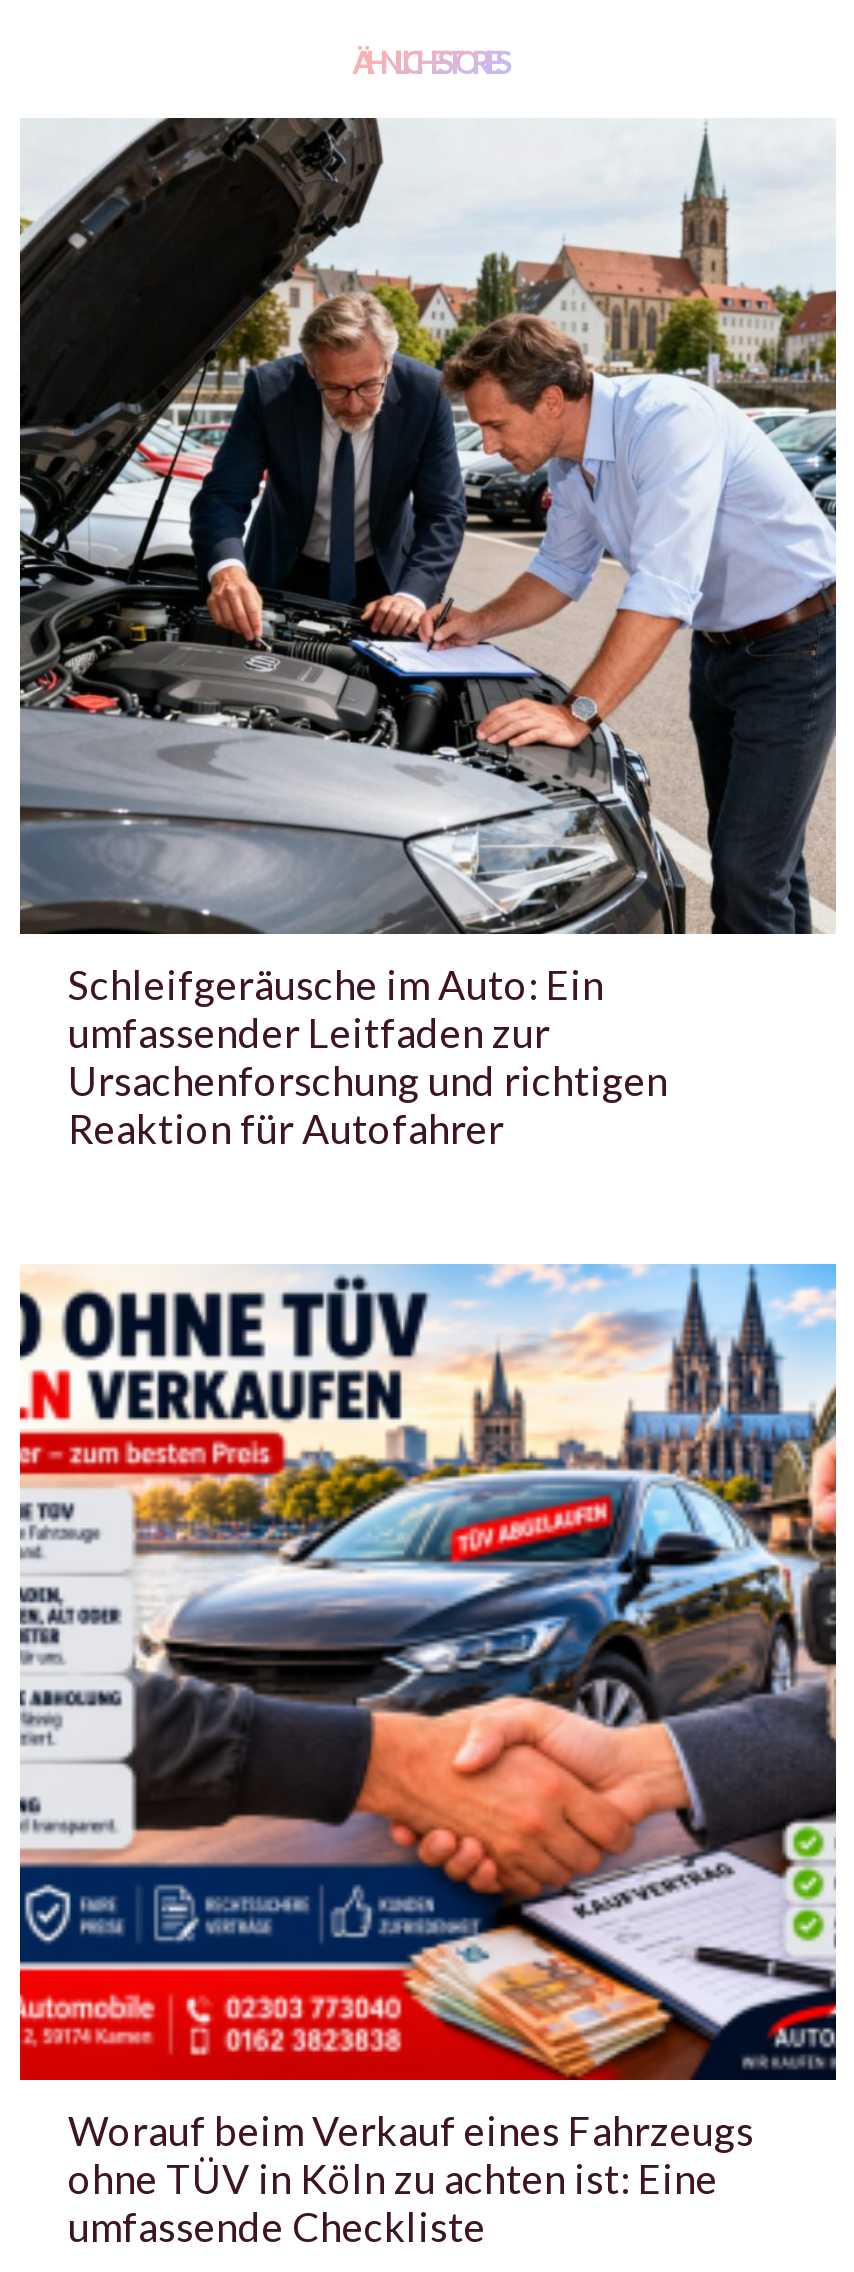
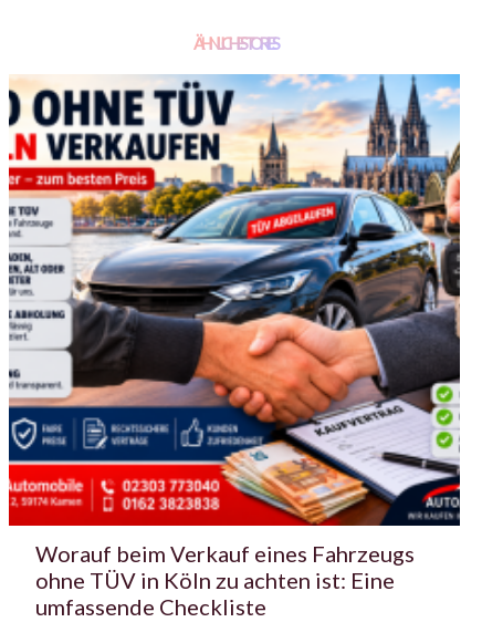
- [image]
- Schleifgeräusche im Auto: Ein
- umfassender Leitfaden zur
- Ursachenforschung und richtigen
- Reaktion für Autofahrer
